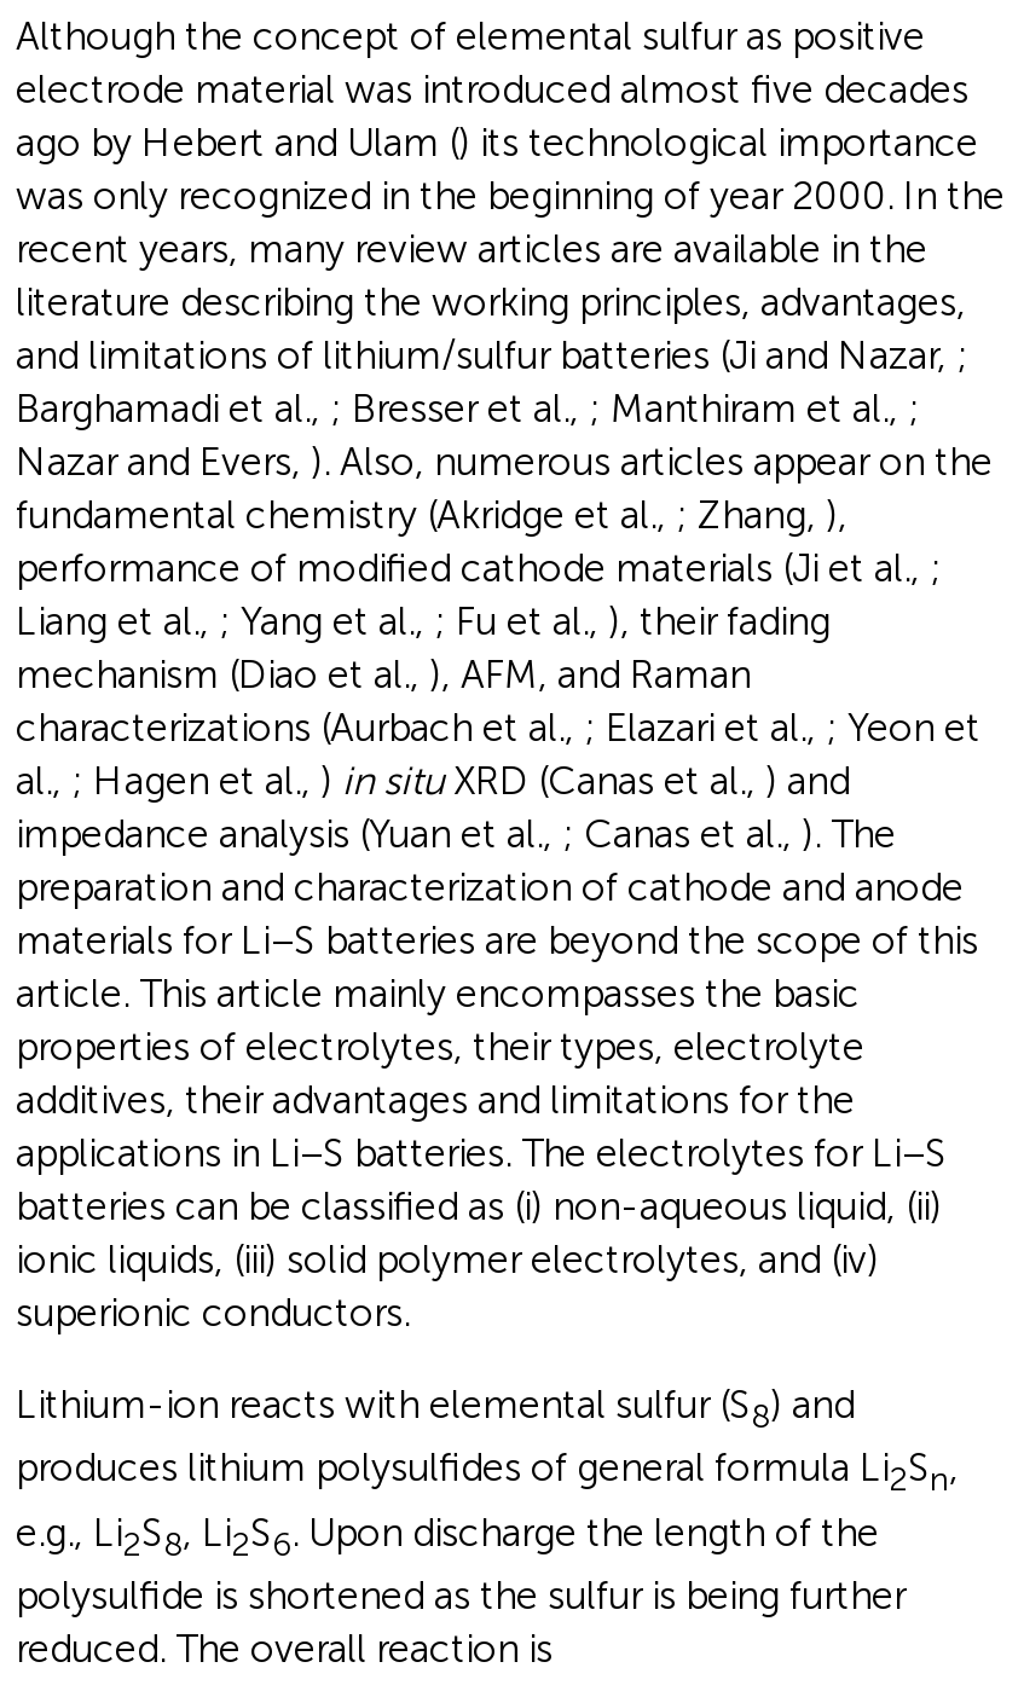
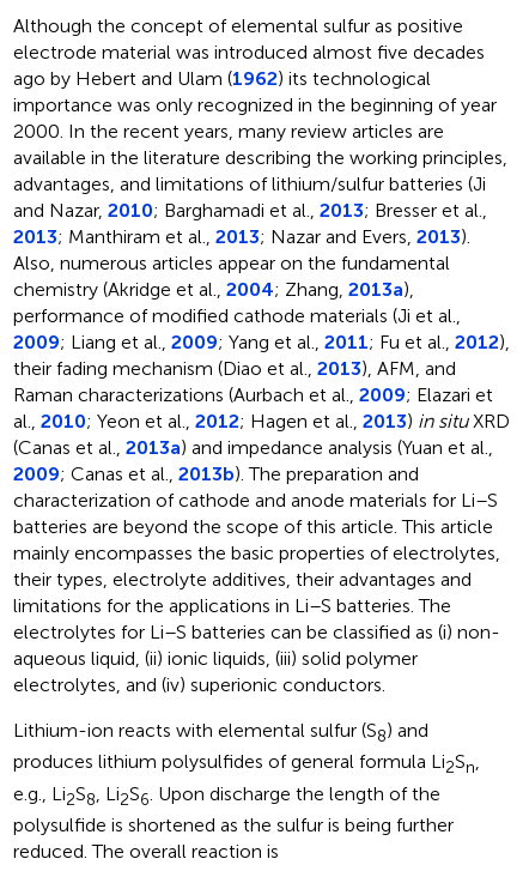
- ago by Hebert and Ulam () its technological importance
- was only recognized in the beginning of year 2000. In the
- recent years, many review articles are available in the
- literature describing the working principles, advantages,
- and limitations of lithium/sulfur batteries (Ji and Nazar,;
- Barghamadi et al.,; Bresser et al.,; Manthiram et al.,;
- Nazar and Evers,). Also, numerous articles appear on the
- fundamental chemistry (Akridge et al.,; Zhang,),
- performance of modified cathode materials (Ji et al.,;
- Liang et al.,; Yang et al.,; Fu et al.,), their fading
- mechanism (Diao et al.,), AFM, and Raman
- characterizations (Aurbach et al.,; Elazari et al.,; Yeon et
- al.,; Hagen et al.,) in situ XRD (Canas et al.,) and
- impedance analysis (Yuan et al.,; Canas et al.,). The
- preparation and characterization of cathode and anode
- materials for Li–S batteries are beyond the scope of this
- article. This article mainly encompasses the basic
- properties of electrolytes, their types, electrolyte
- additives, their advantages and limitations for the
- applications in Li–S batteries. The electrolytes for Li–S
- batteries can be classified as (i) non-aqueous liquid, (ii)
- ionic liquids, (iii) solid polymer electrolytes, and (iv)
- superionic conductors.
+ ago by Hebert and Ulam (1962) its technological
+ importance was only recognized in the beginning of year
+ 2000. In the recent years, many review articles are
+ available in the literature describing the working principles,
+ advantages, and limitations of lithium/sulfur batteries (Ji
+ and Nazar, 2010; Barghamadi et al., 2013; Bresser et al.,
+ 2013; Manthiram et al., 2013; Nazar and Evers, 2013).
+ Also, numerous articles appear on the fundamental
+ chemistry (Akridge et al., 2004; Zhang, 2013a),
+ performance of modified cathode materials (Ji et al.,
+ 2009; Liang et al., 2009; Yang et al., 2011; Fu et al., 2012),
+ their fading mechanism (Diao et al., 2013), AFM, and
+ Raman characterizations (Aurbach et al., 2009; Elazari et
+ al., 2010; Yeon et al., 2012; Hagen et al., 2013) in situ XRD
+ (Canas et al., 2013a) and impedance analysis (Yuan et al.,
+ 2009; Canas et al., 2013b). The preparation and
+ characterization of cathode and anode materials for Li–S
+ batteries are beyond the scope of this article. This article
+ mainly encompasses the basic properties of electrolytes,
+ their types, electrolyte additives, their advantages and
+ limitations for the applications in Li–S batteries. The
+ electrolytes for Li–S batteries can be classified as (i) non-
+ aqueous liquid, (ii) ionic liquids, (iii) solid polymer
+ electrolytes, and (iv) superionic conductors.
